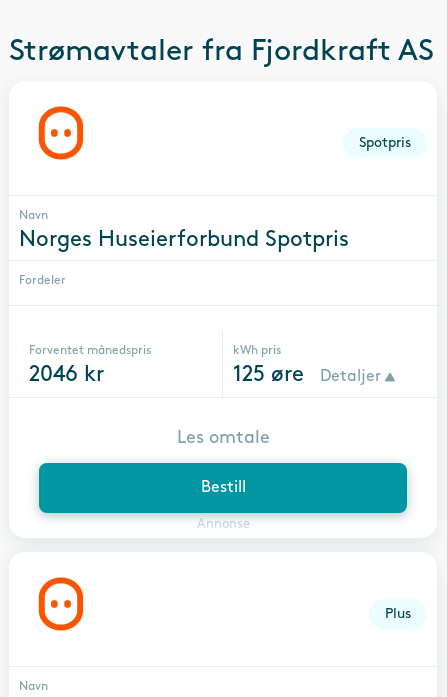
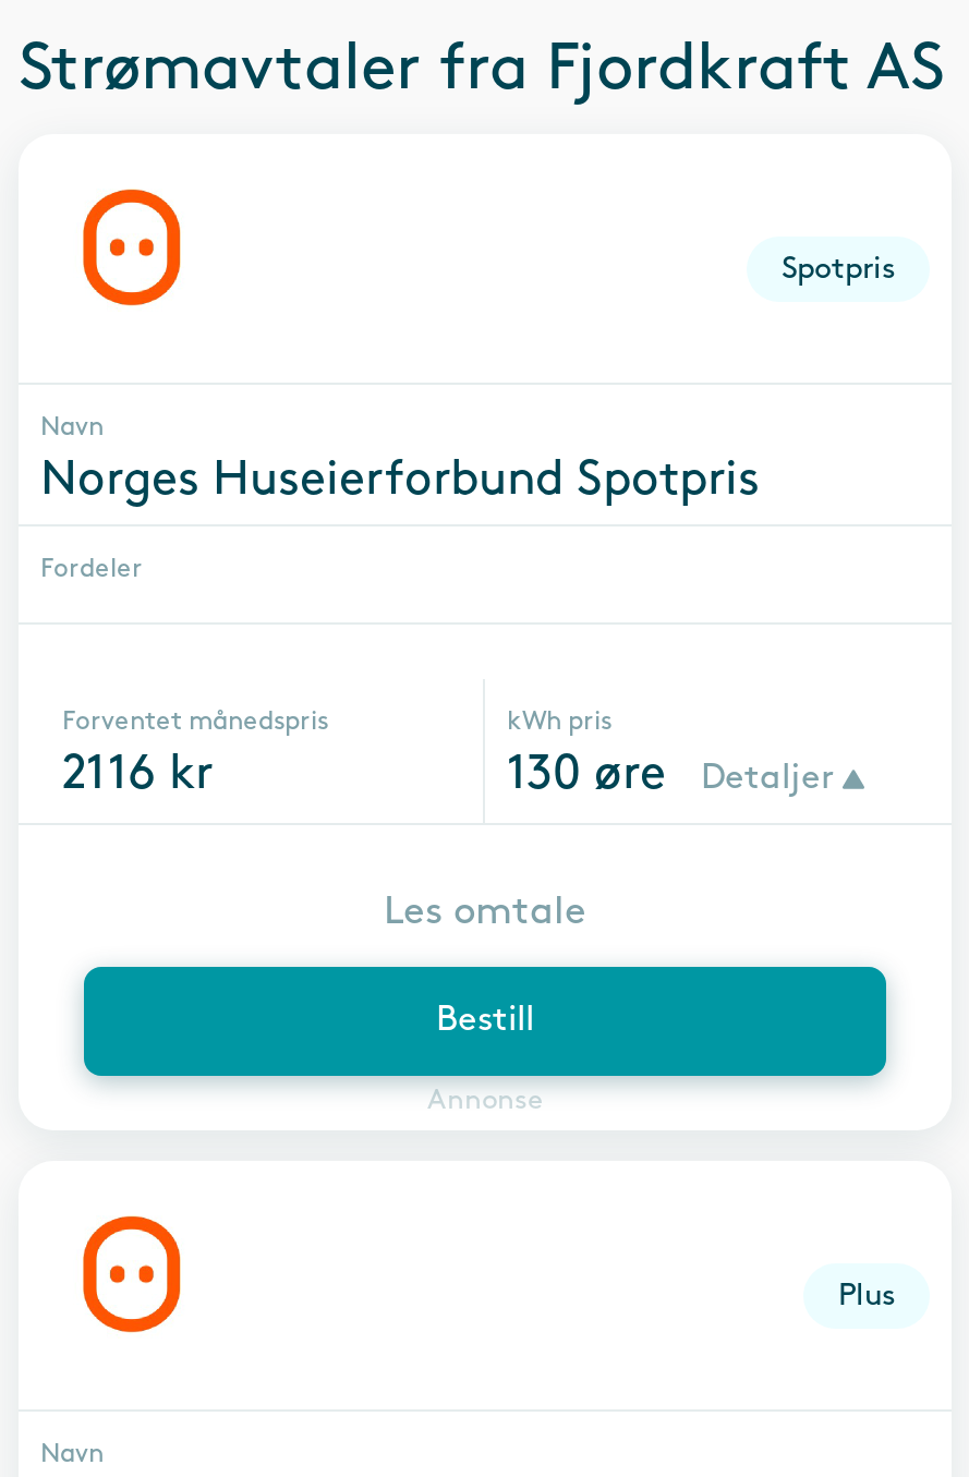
- 2046 kr
+ 2116 kr

- 125 øre Detaljer
+ 130 øre Detaljer
